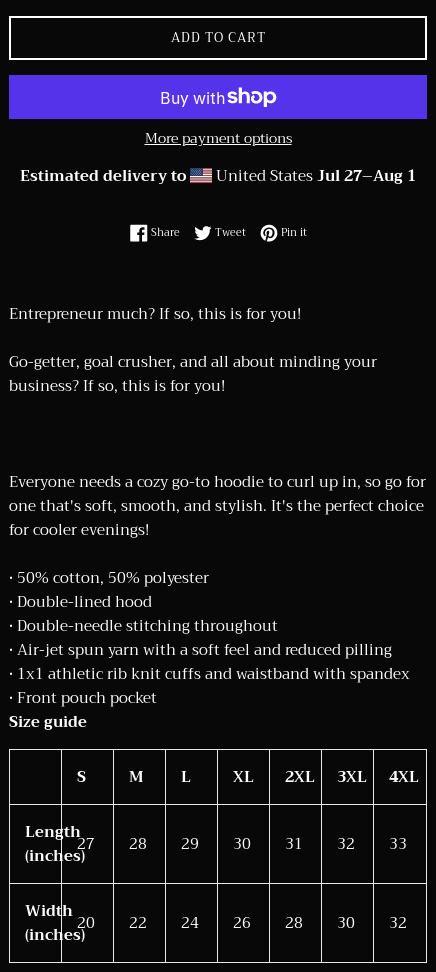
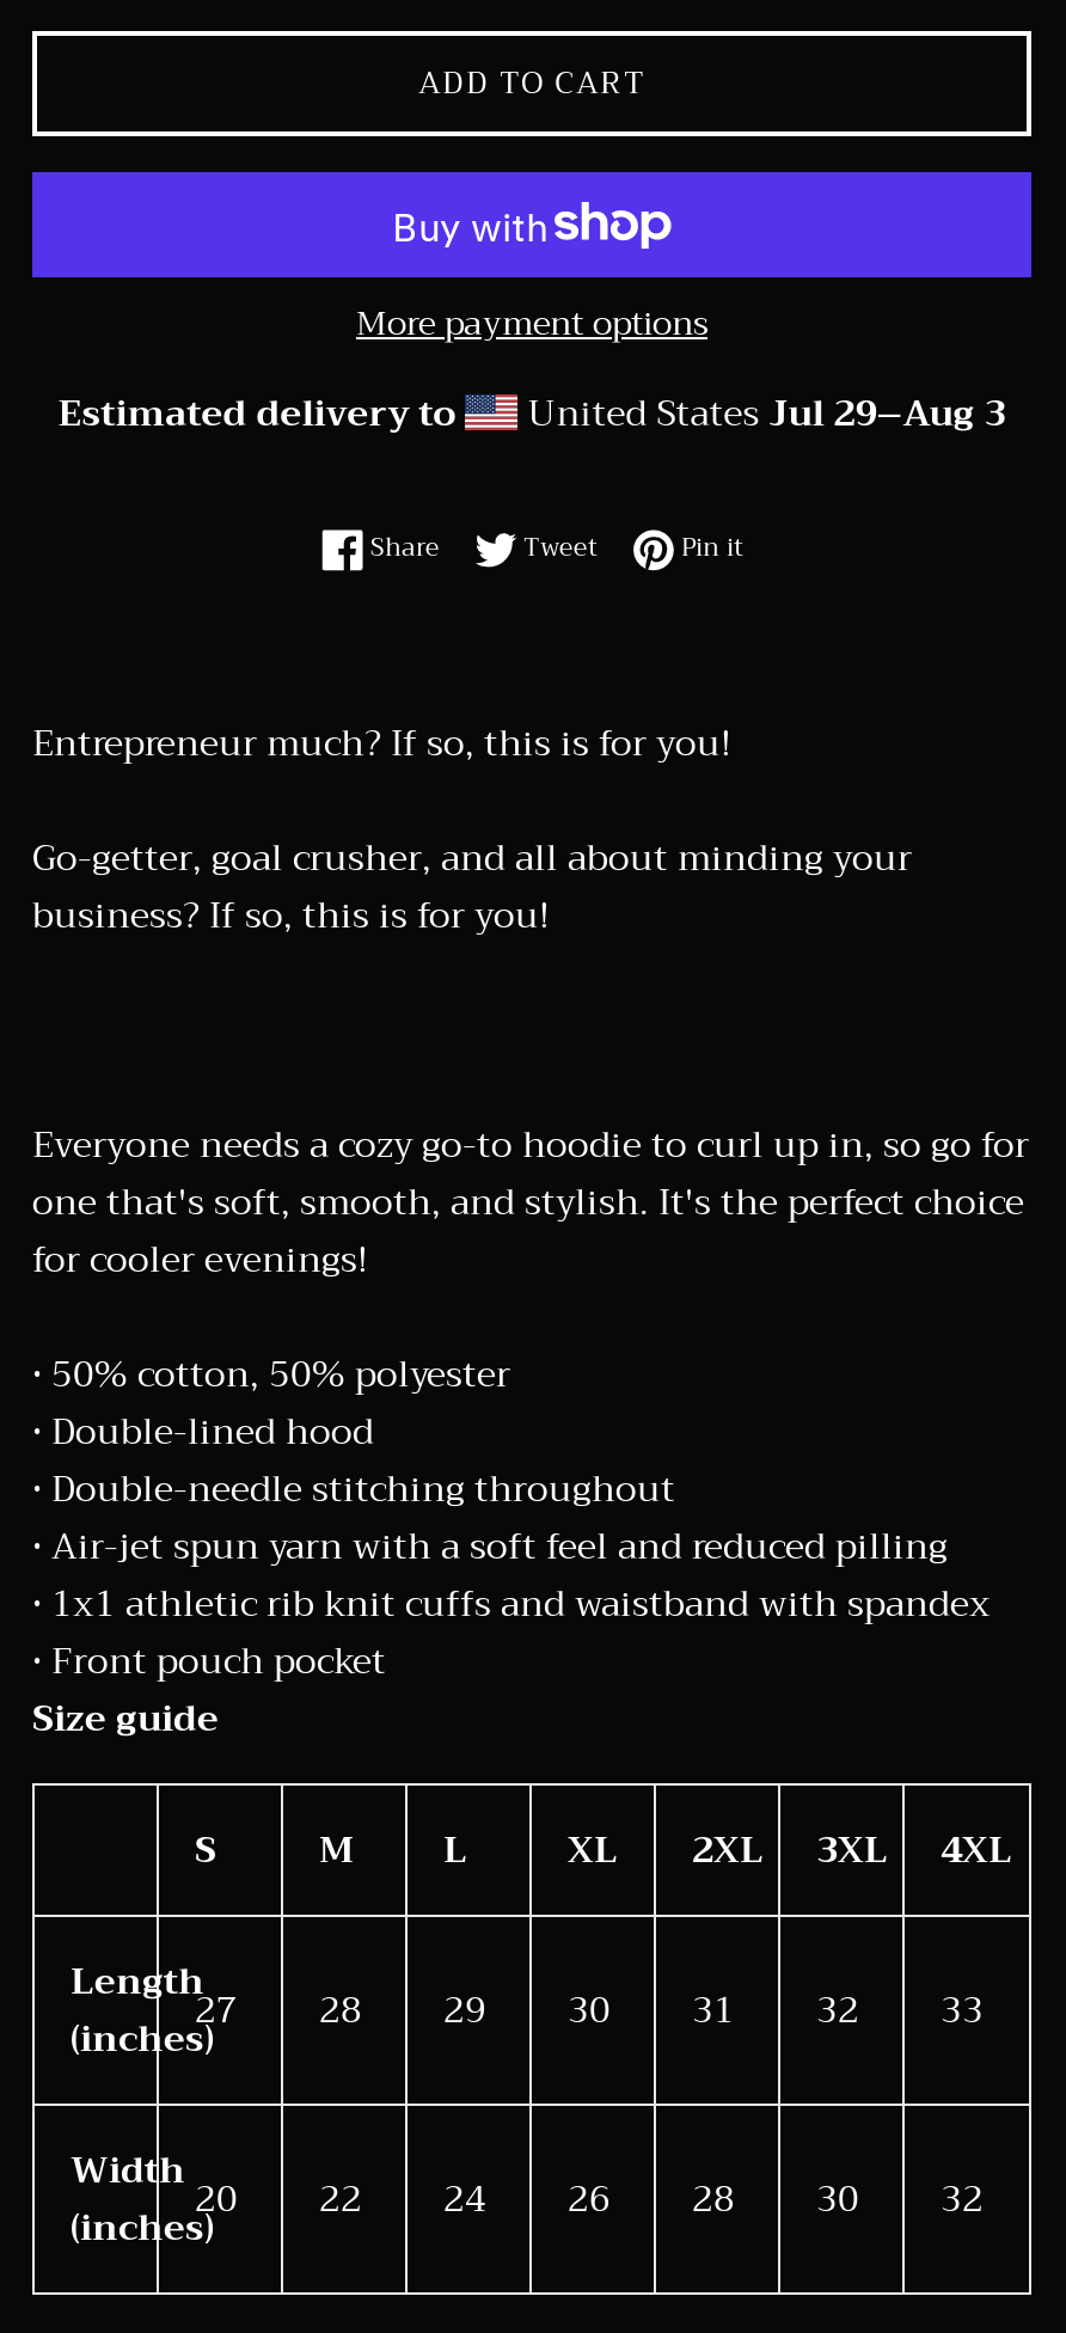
- United States Jul 27–Aug 1
+ United States Jul 29–Aug 3
